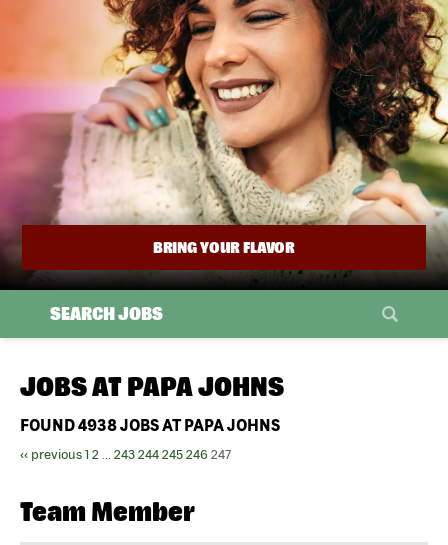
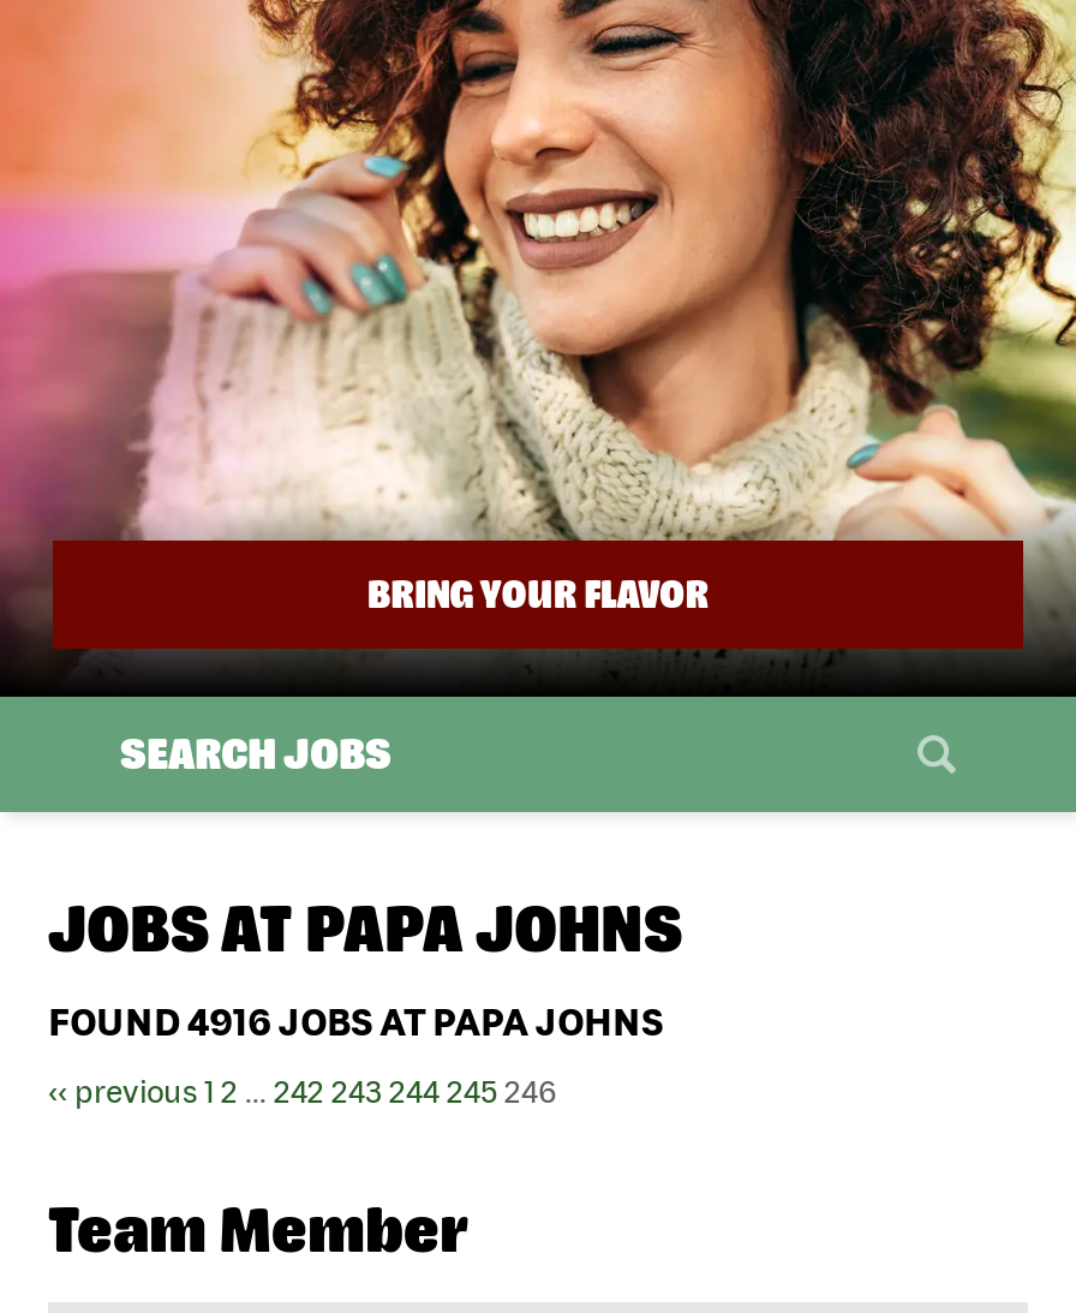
- FOUND 4938 JOBS AT PAPA JOHNS
+ FOUND 4916 JOBS AT PAPA JOHNS

- ‹‹ previous 1 2... 243 244 245 246 247
+ ‹‹ previous 1 2... 242 243 244 245 246
